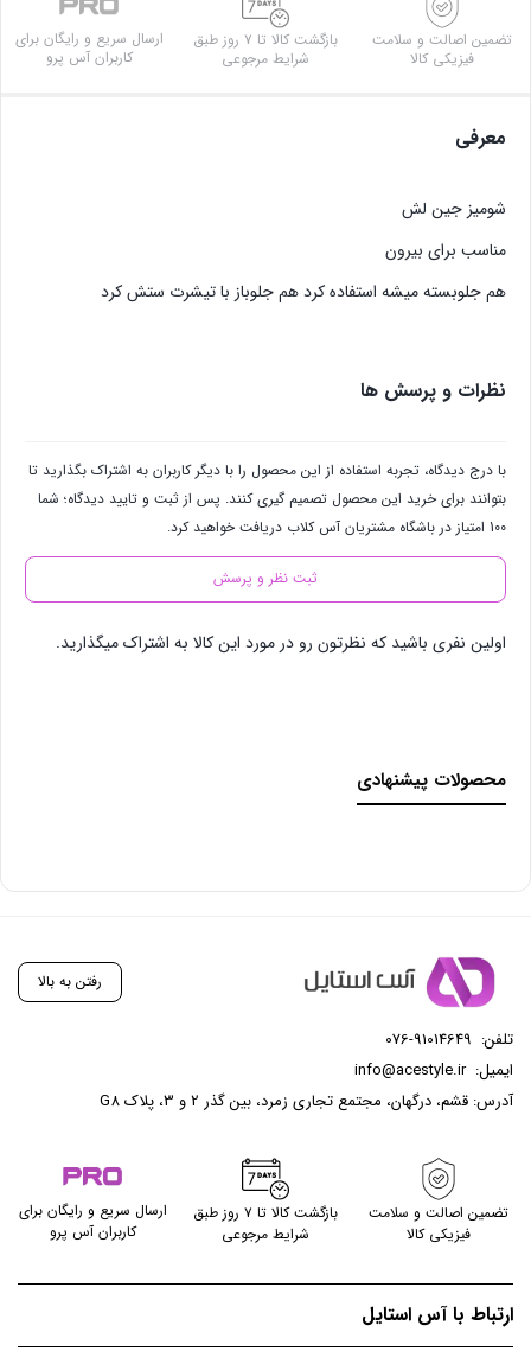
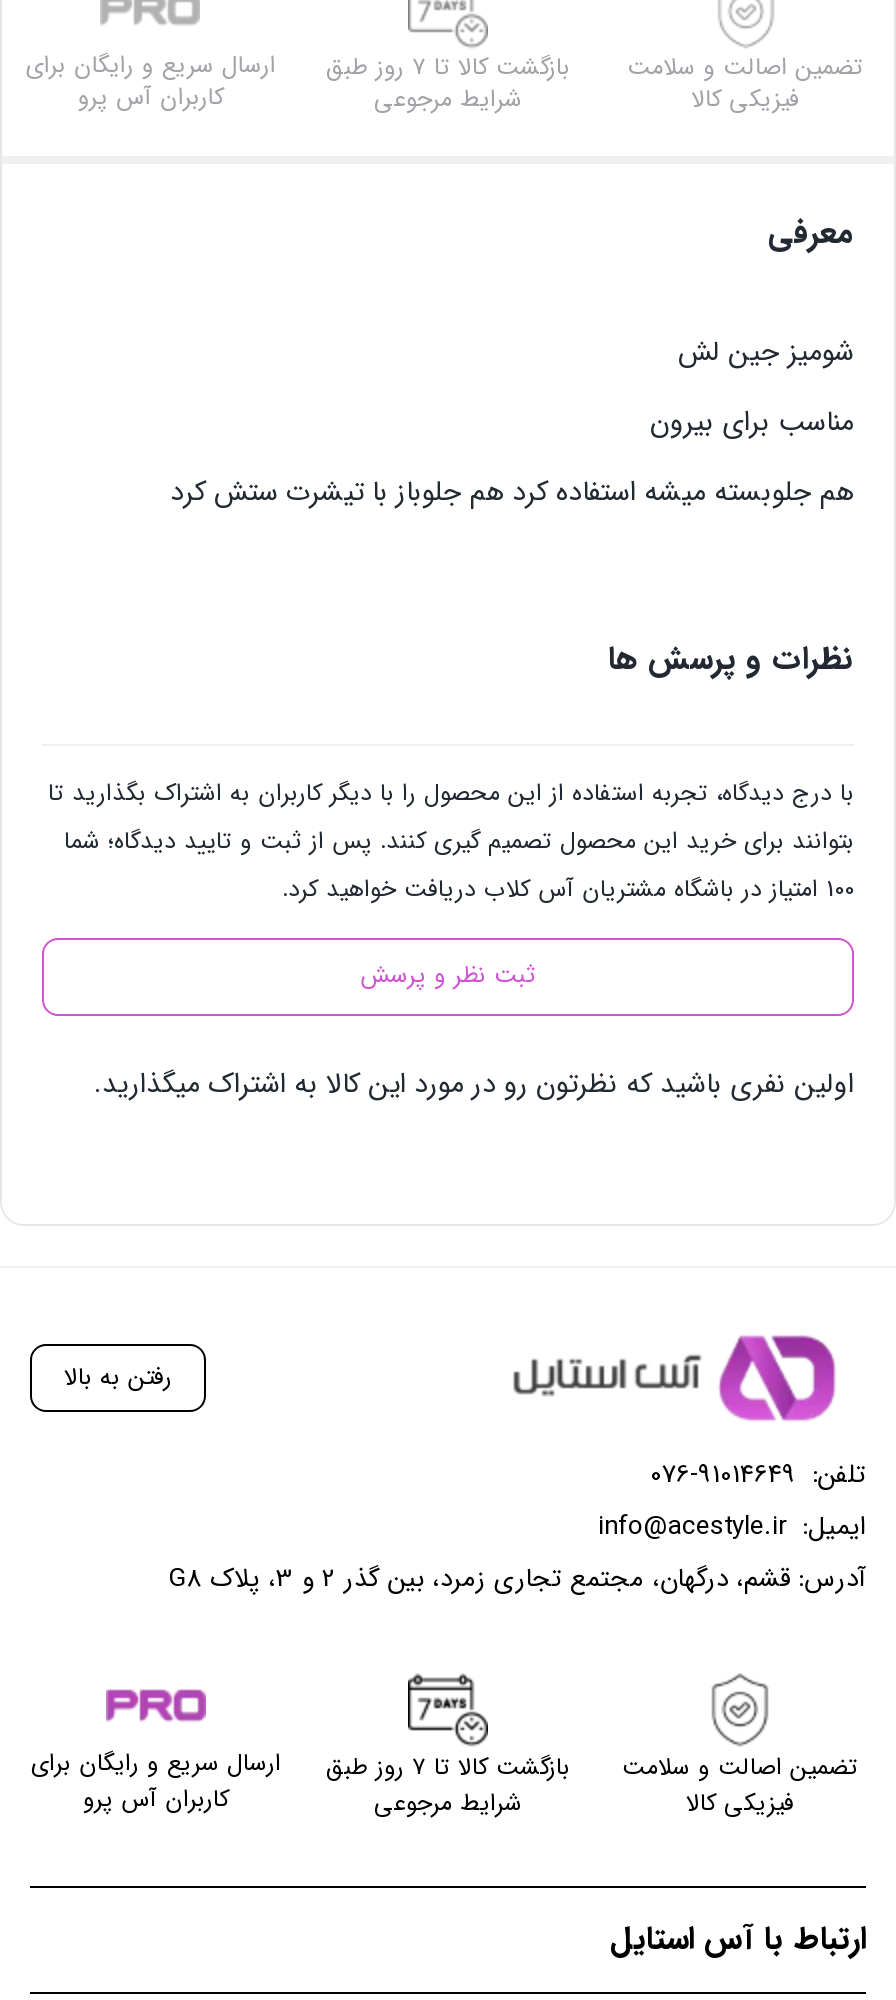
- محصولات پیشنهادی
